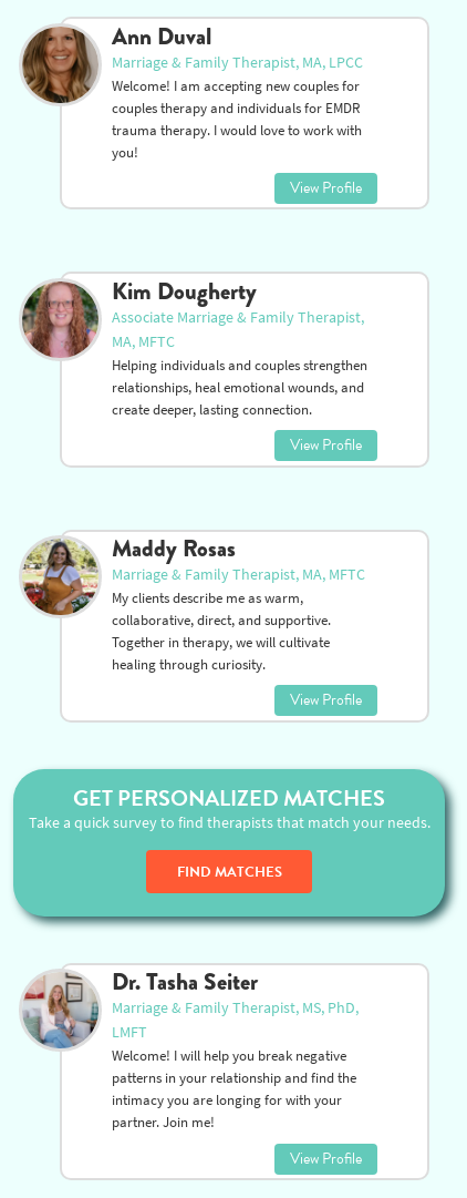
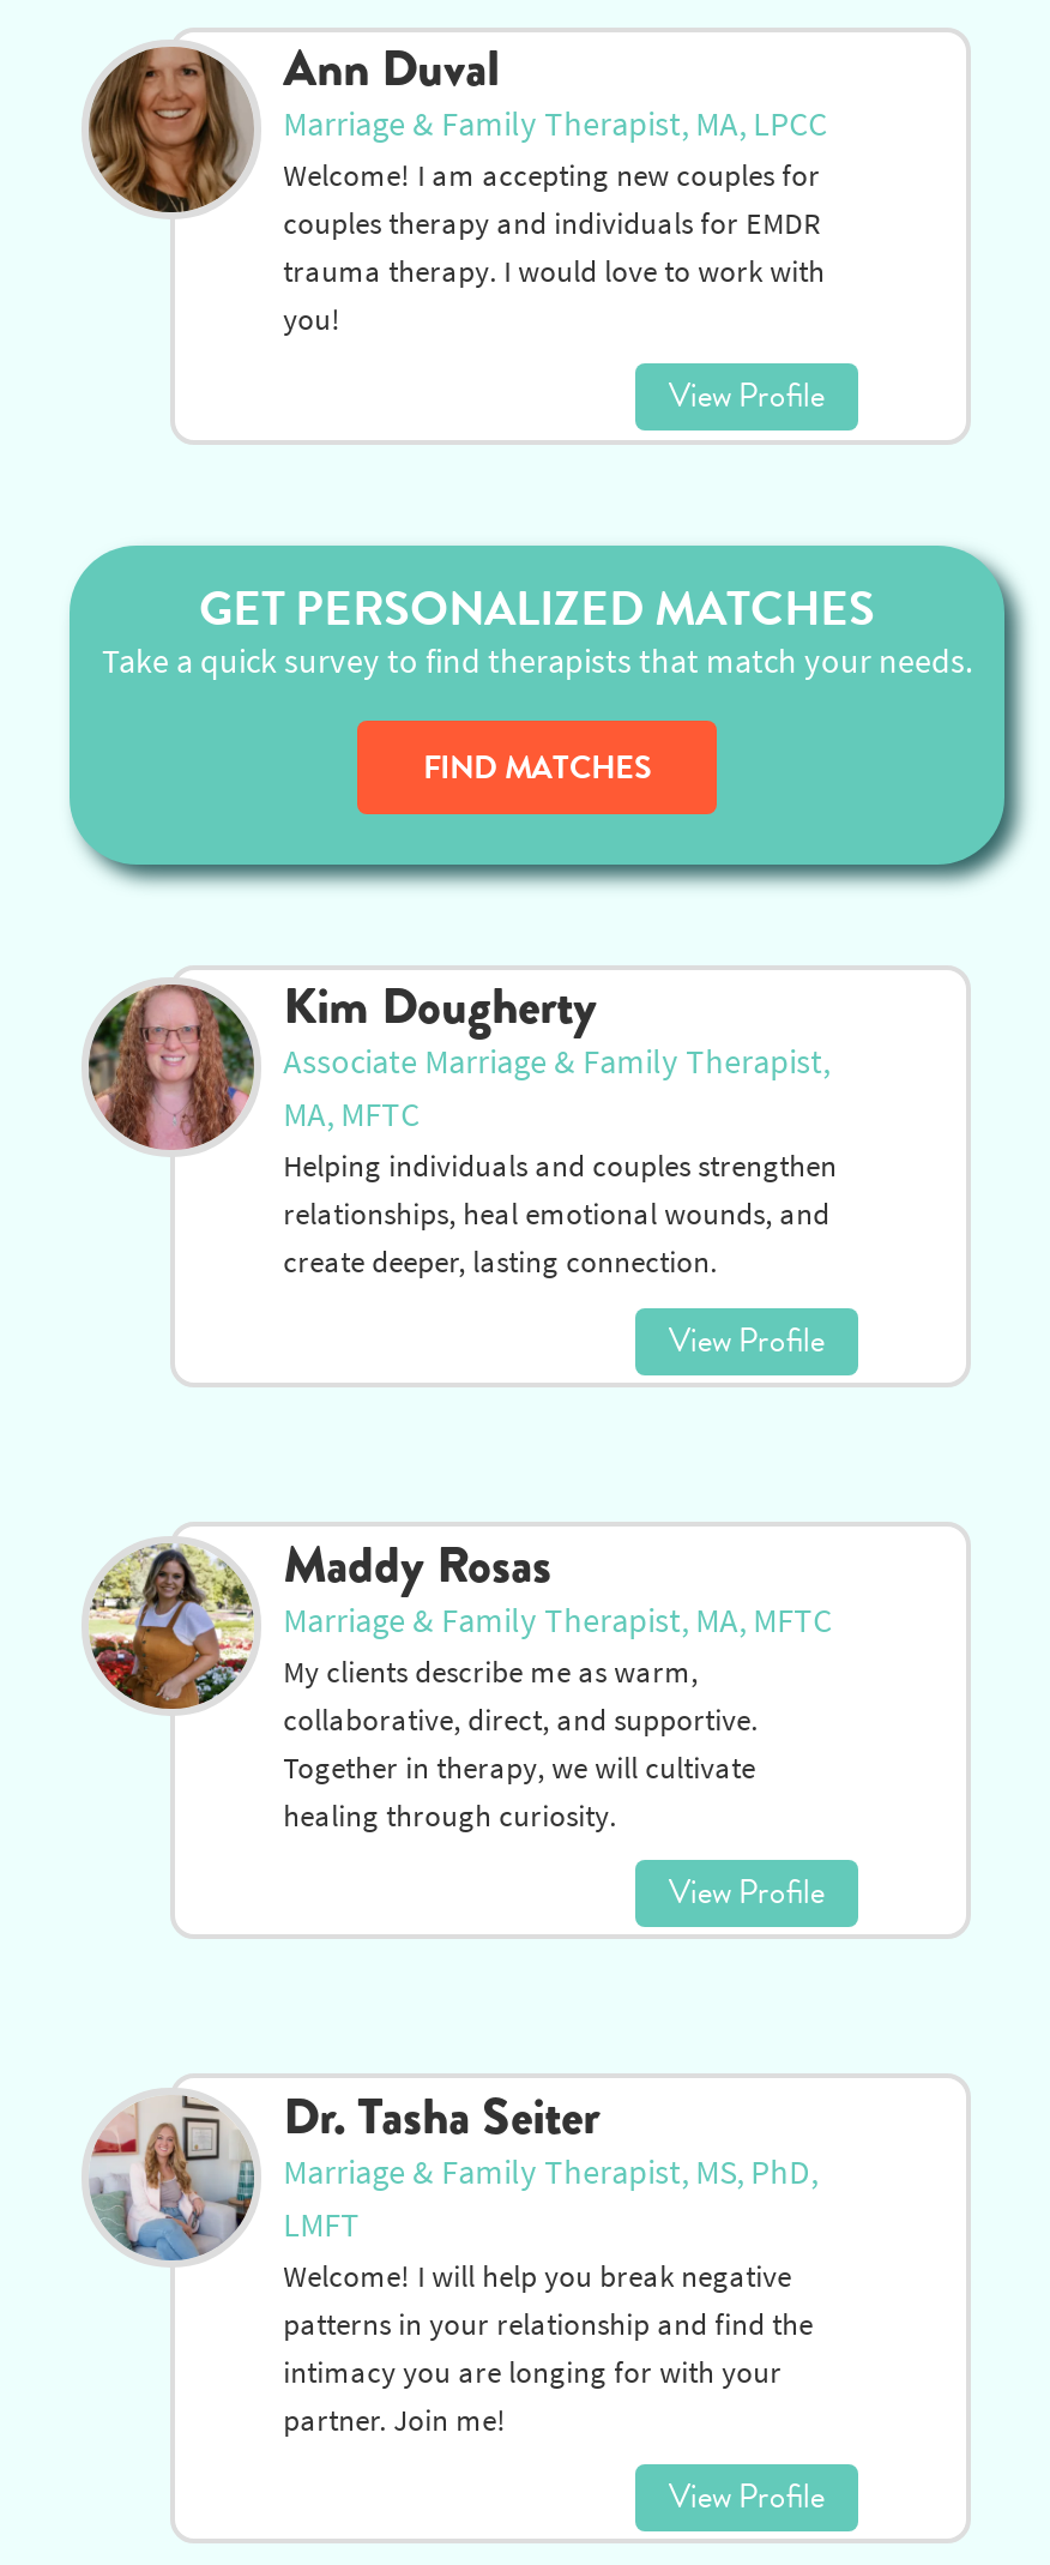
moved down: [image] | Kim Dougherty | Associate Marriage & Family Therapist, | ... | healing through curiosity. | View Profile

moved up: [image] | GET PERSONALIZED MATCHES | Take a quick survey to find therapists that match your needs. | FIND MATCHES
